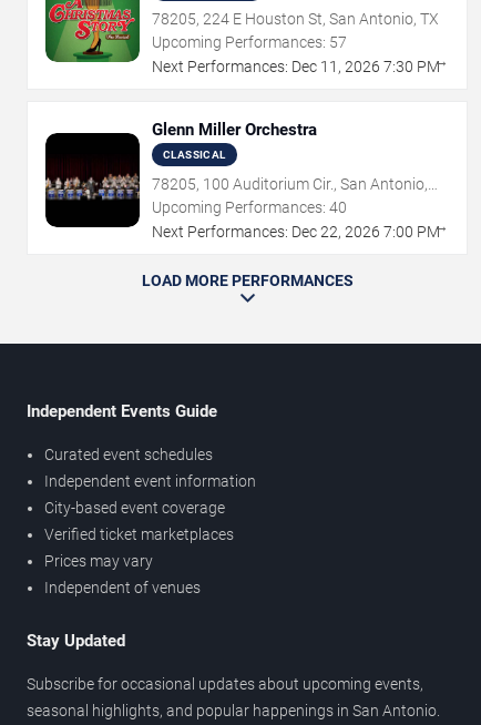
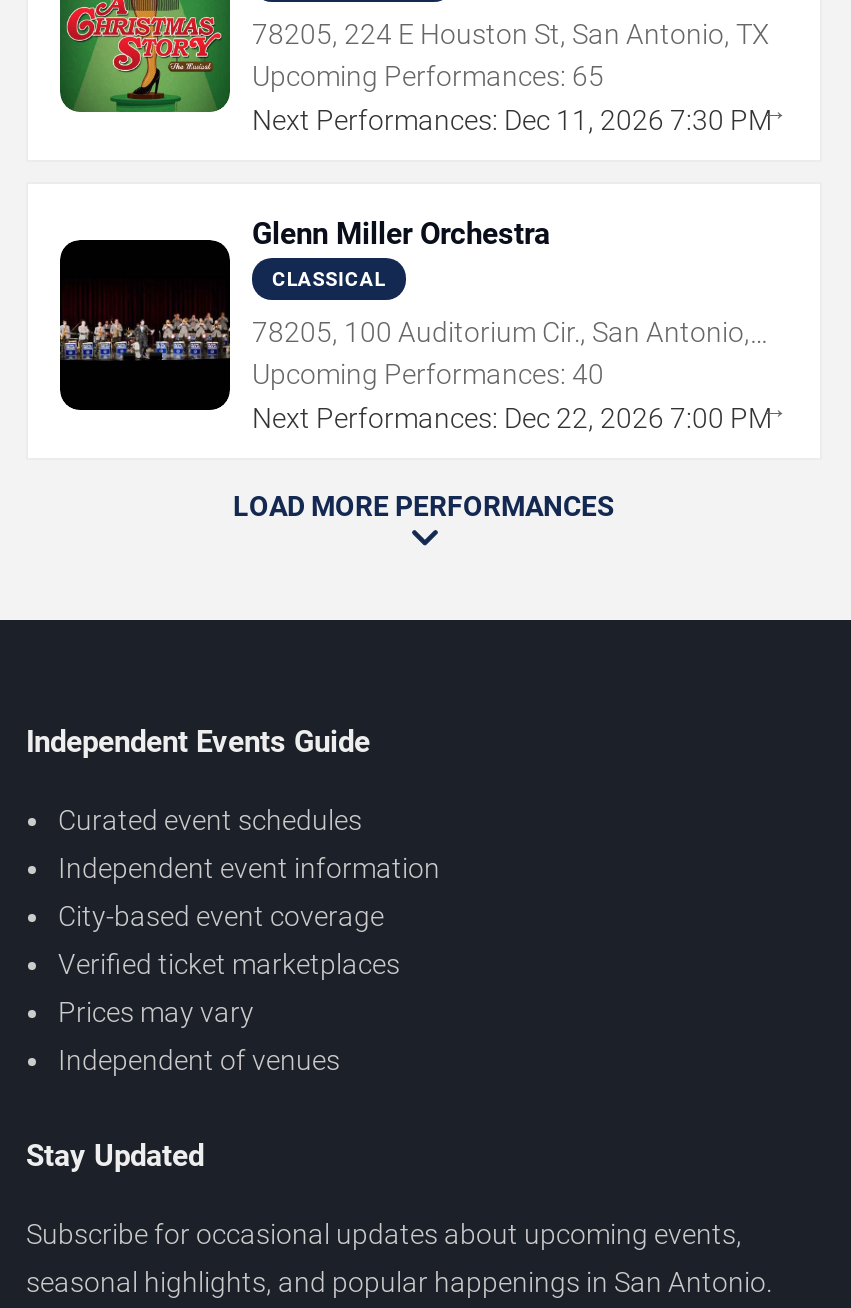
- Upcoming Performances: 57
+ Upcoming Performances: 65
